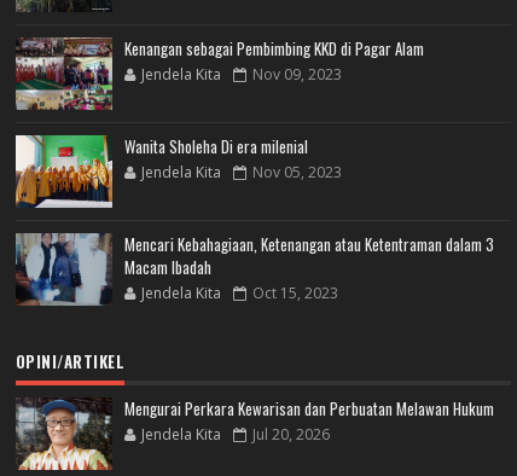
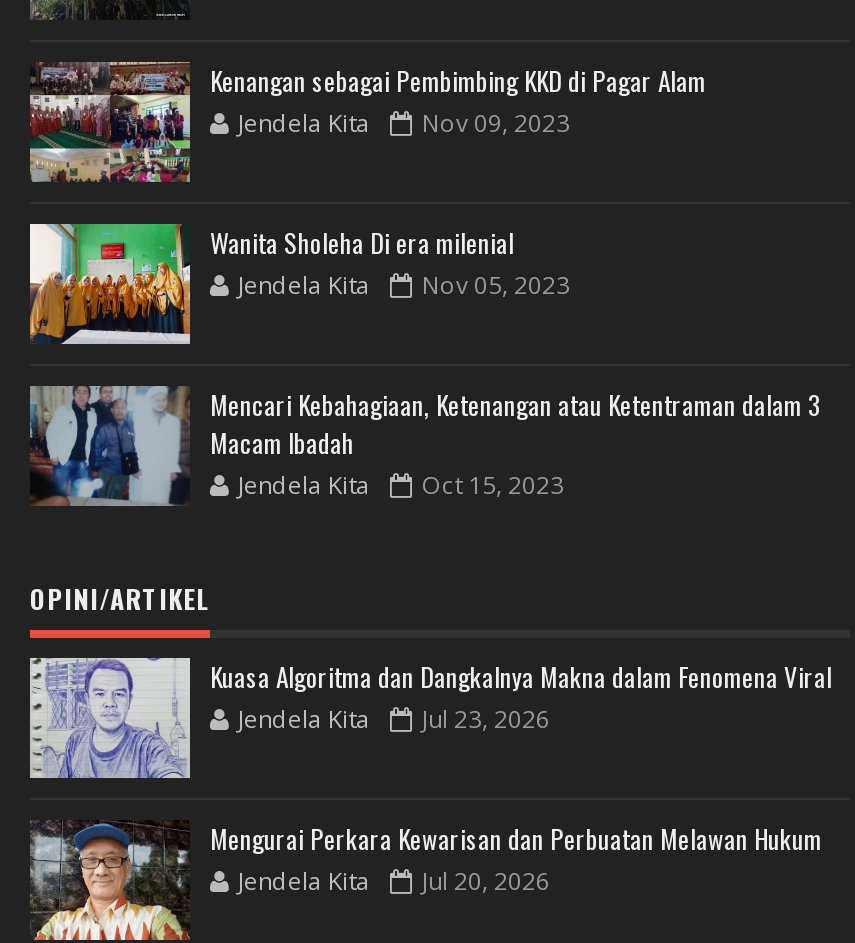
+ [image]
+ Kuasa Algoritma dan Dangkalnya Makna dalam Fenomena Viral
+ Jendela Kita
+ Jul 23, 2026
